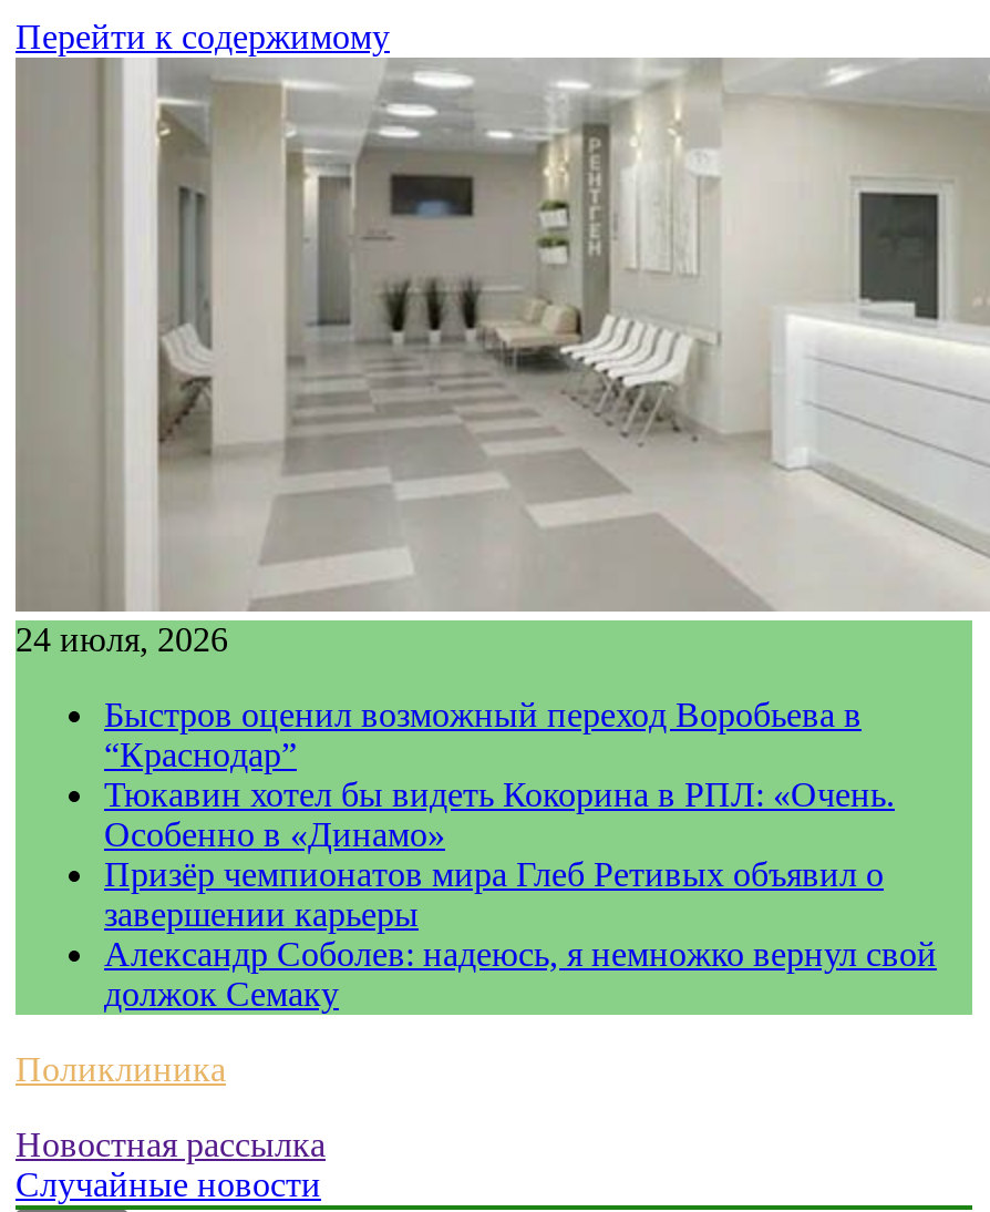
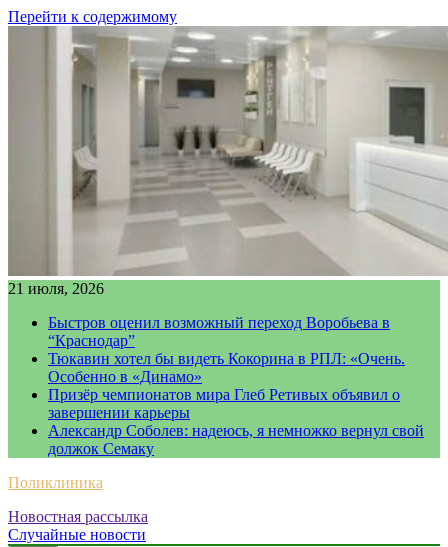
- 24 июля, 2026
+ 21 июля, 2026
